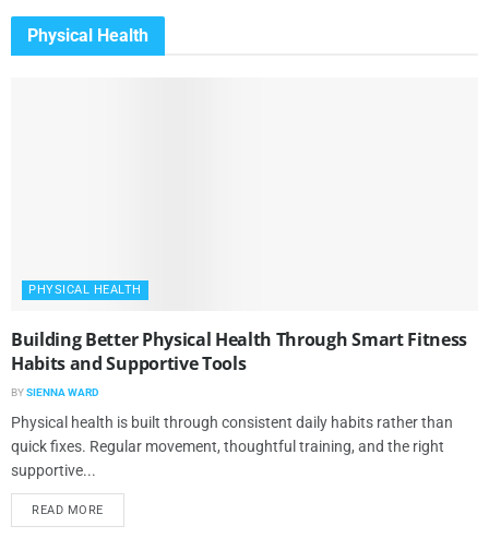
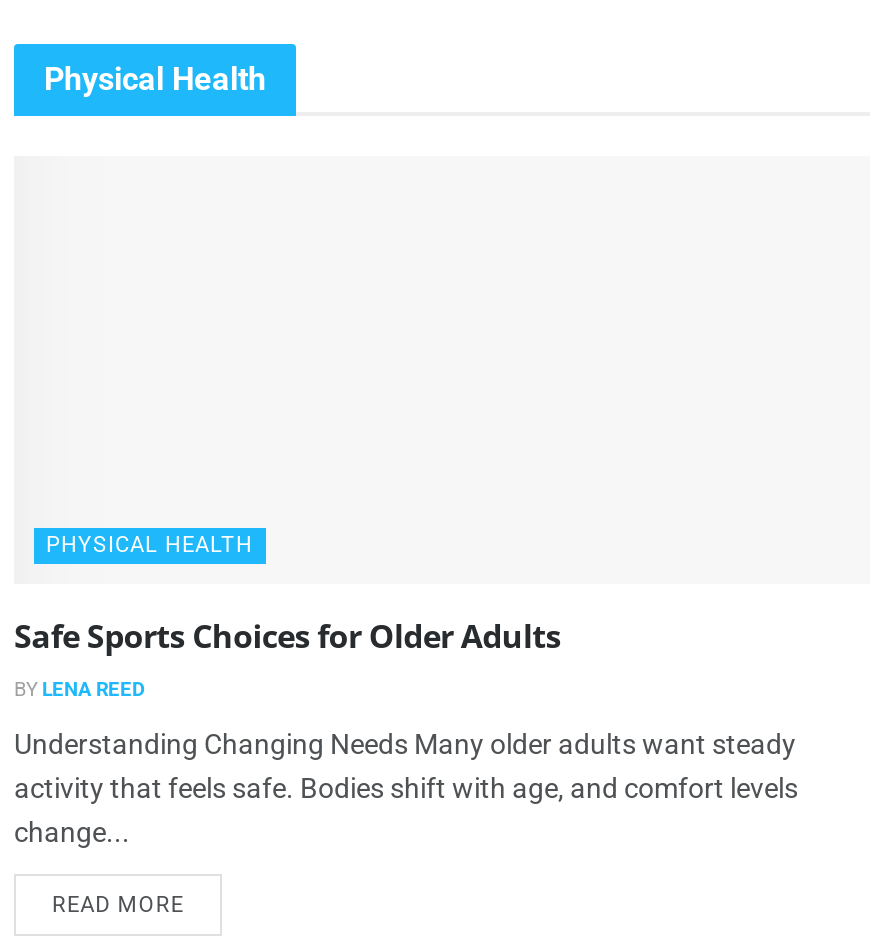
- Building Better Physical Health Through Smart Fitness
- Habits and Supportive Tools
+ Safe Sports Choices for Older Adults

- BY SIENNA WARD
+ BY LENA REED

- Physical health is built through consistent daily habits rather than
- quick fixes. Regular movement, thoughtful training, and the right
- supportive...
+ Understanding Changing Needs Many older adults want steady
+ activity that feels safe. Bodies shift with age, and comfort levels
+ change...
